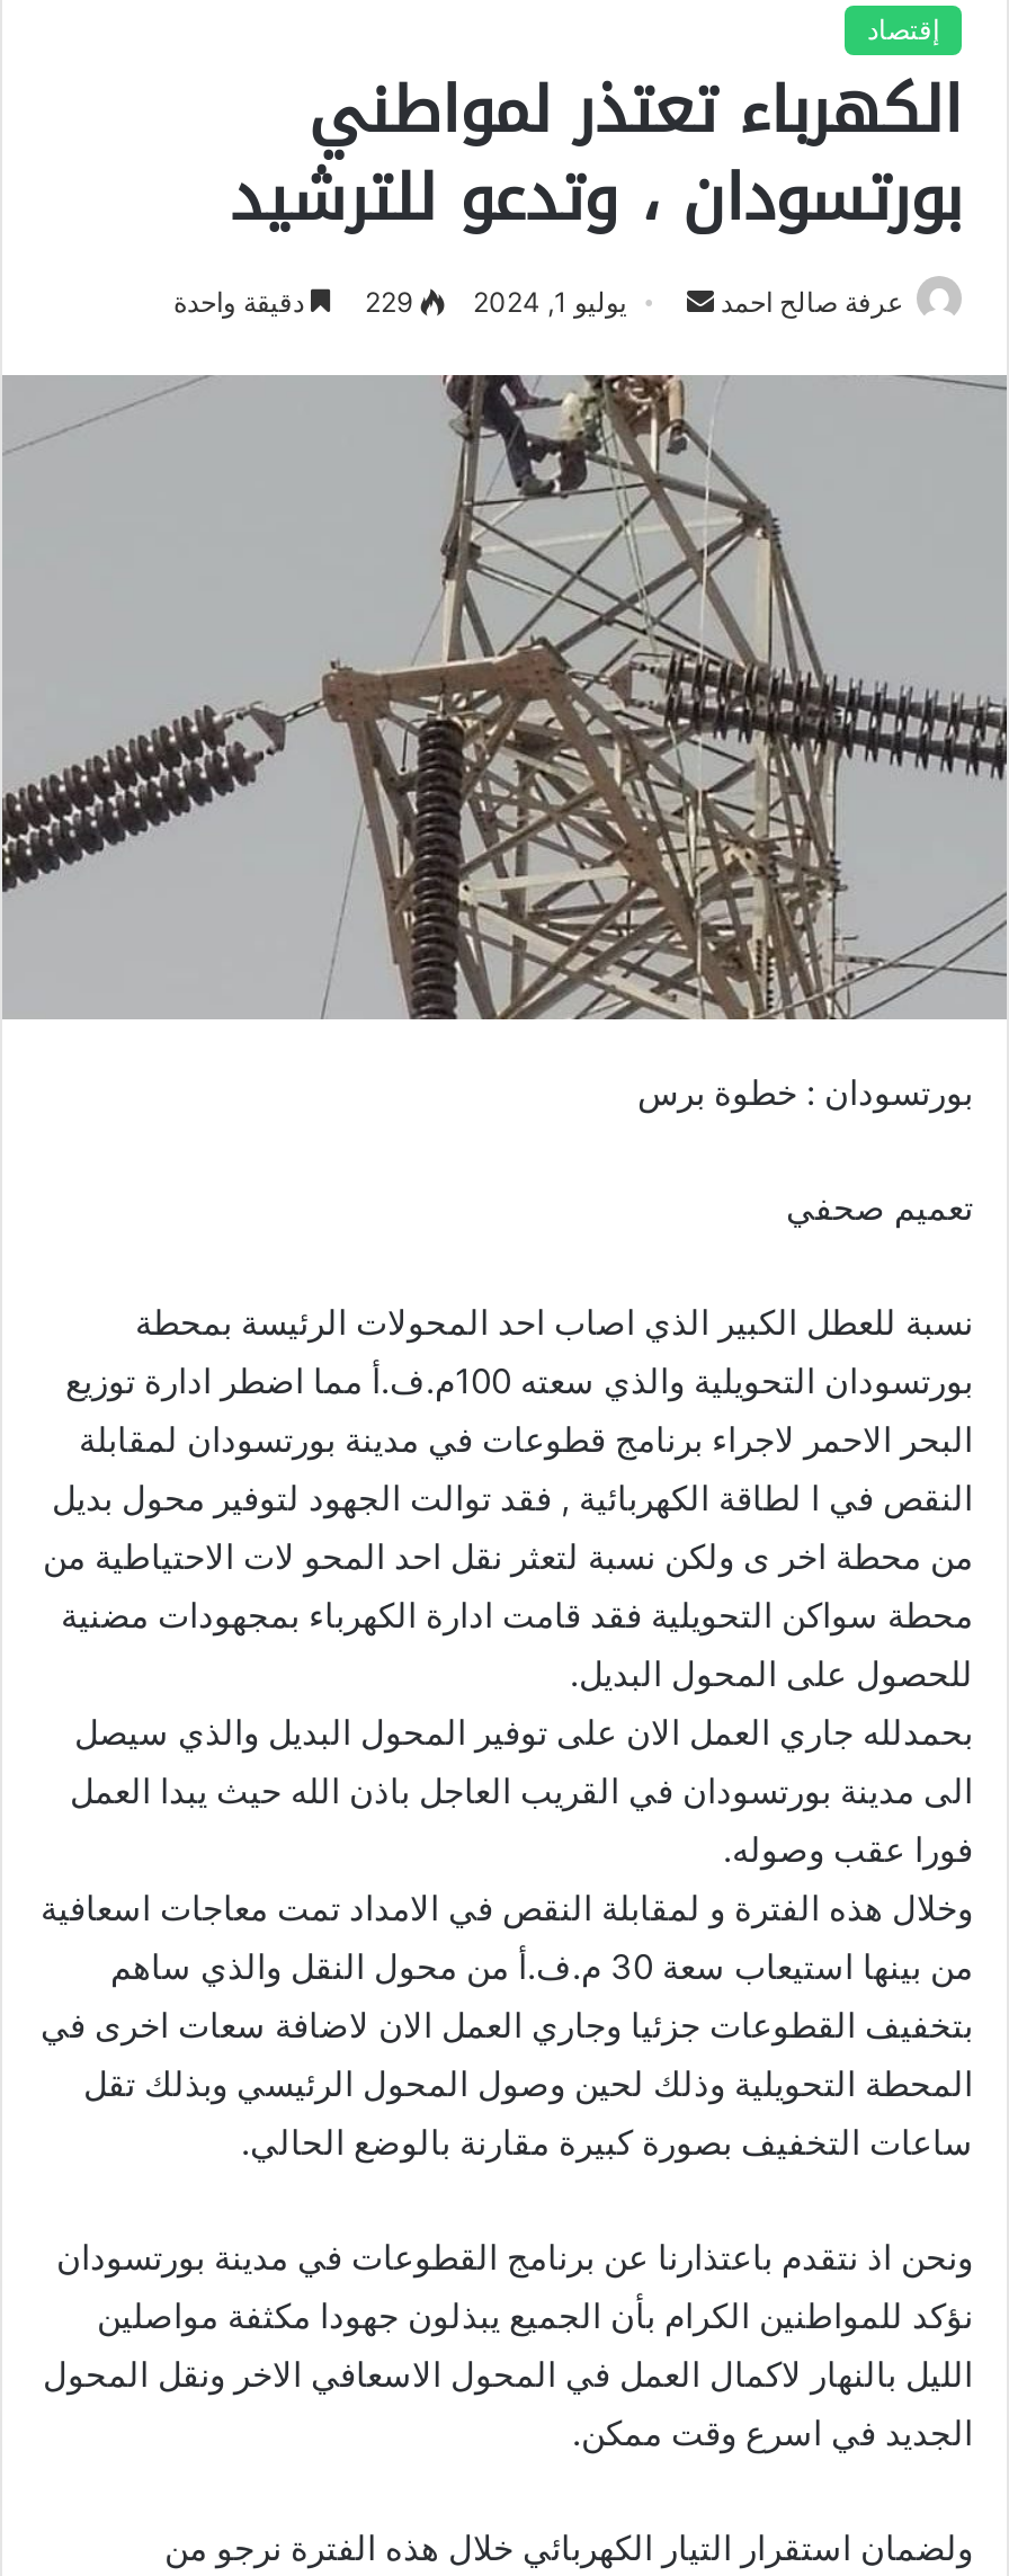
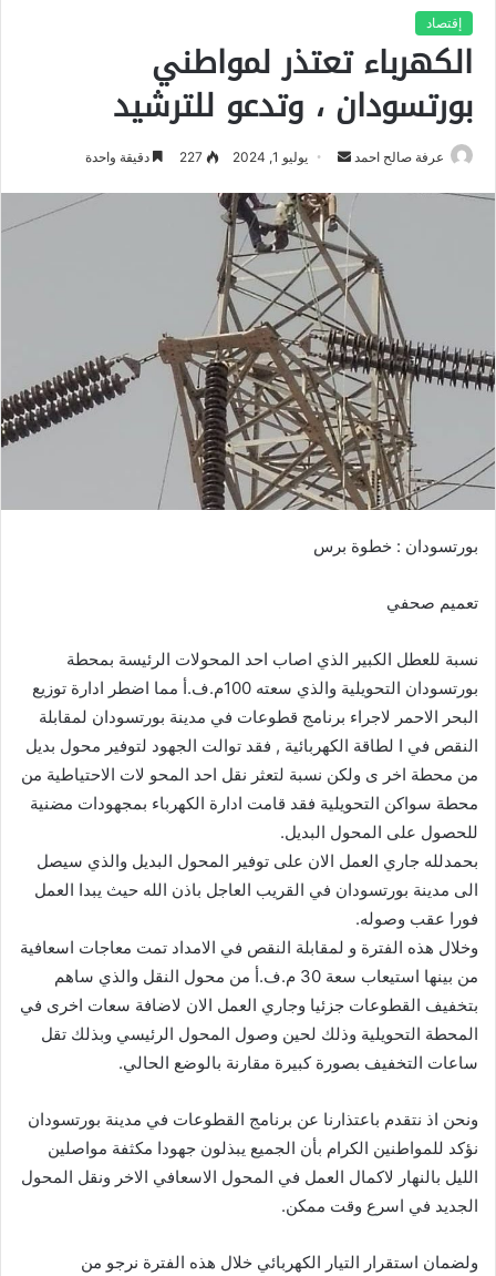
- 229 دقيقة واحدة
+ 227 دقيقة واحدة
